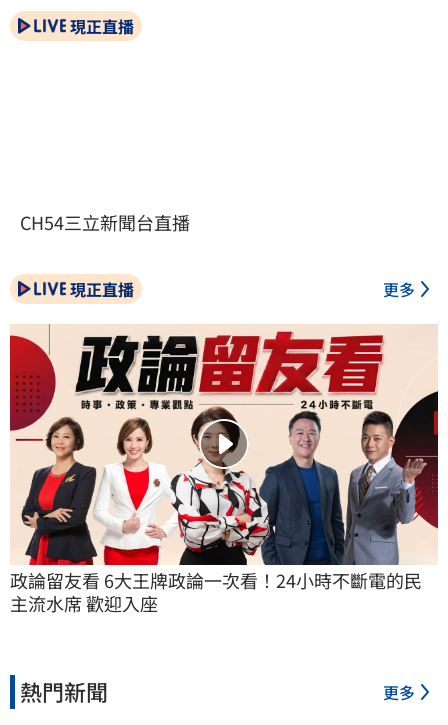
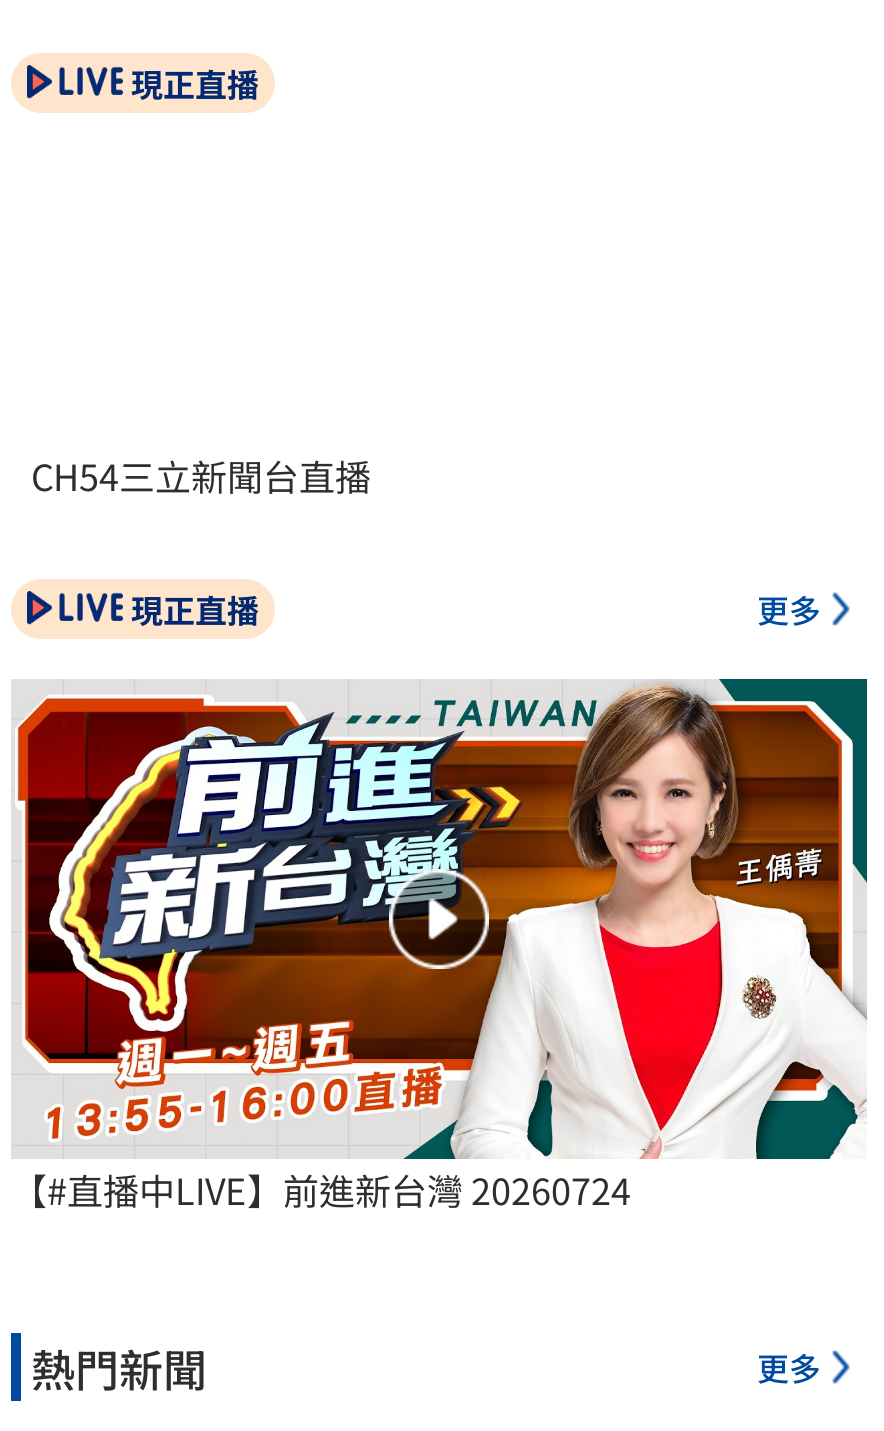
- [image]
- 政論留友看 6大王牌政論一次看！24小時不斷電的民
- 主流水席 歡迎入座
+ [image]
+ 【#直播中LIVE】前進新台灣 20260724
